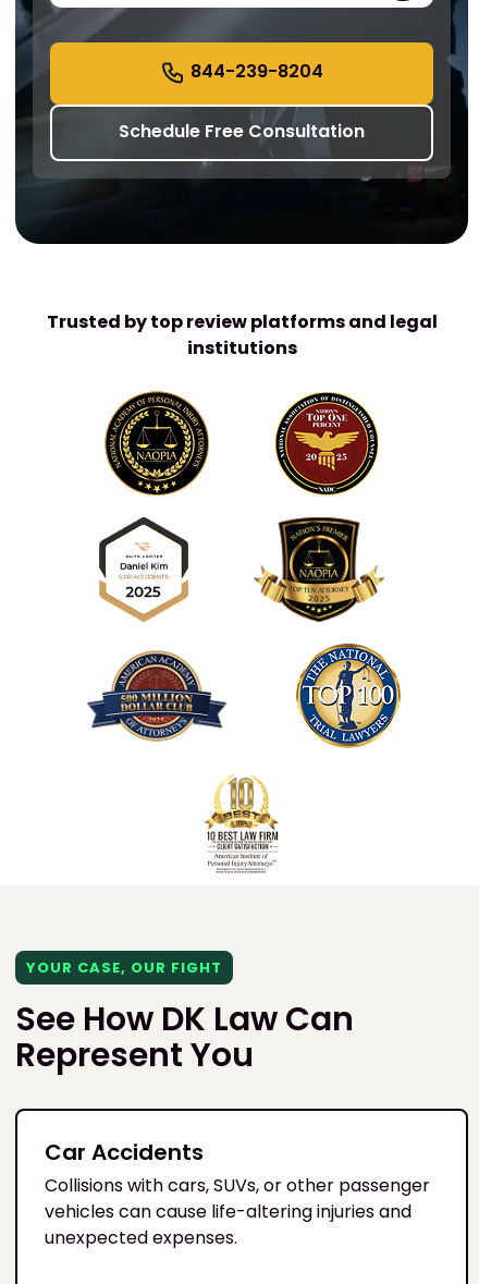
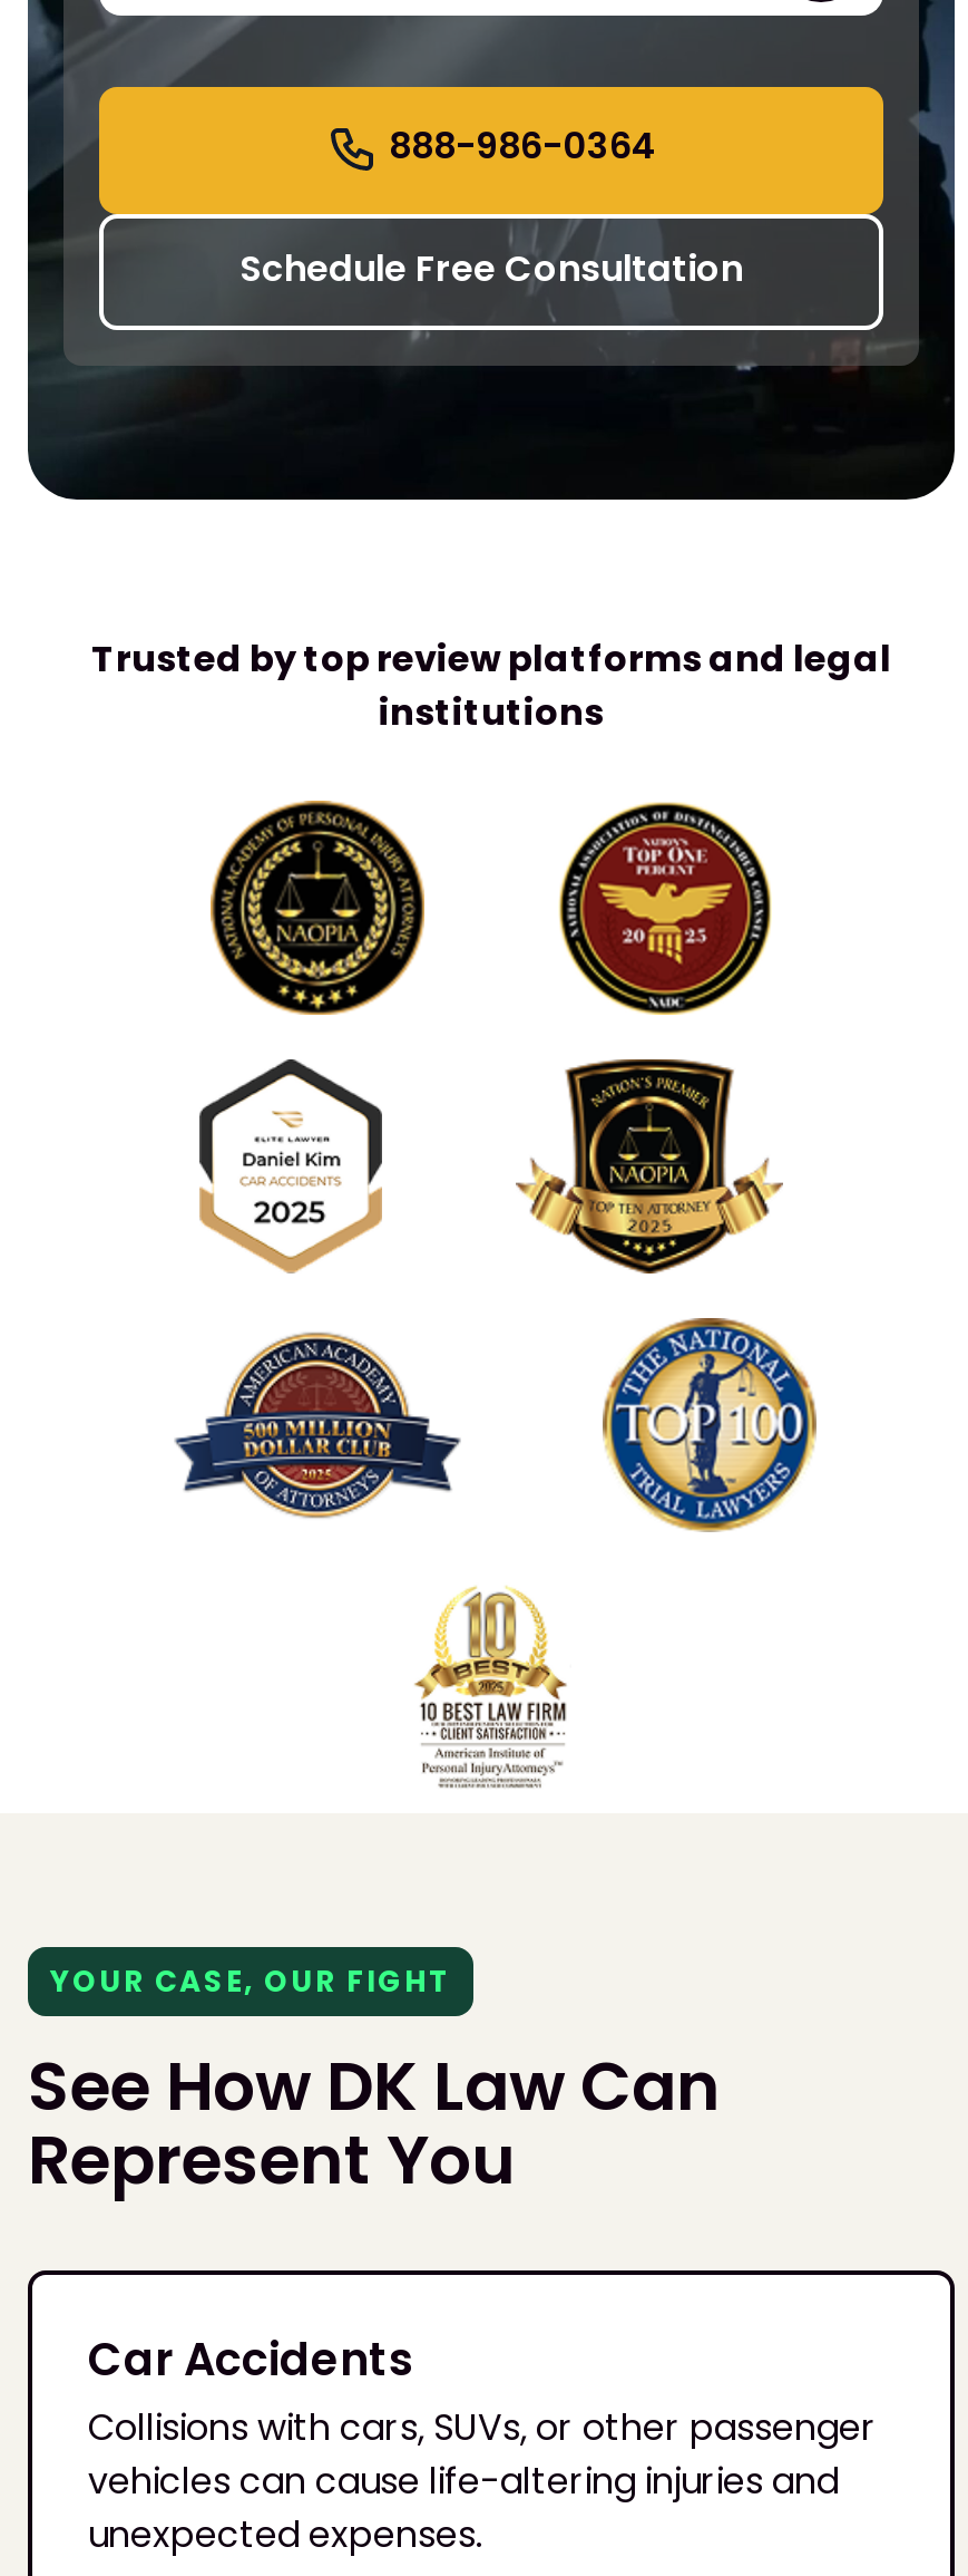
- 844-239-8204
+ 888-986-0364
